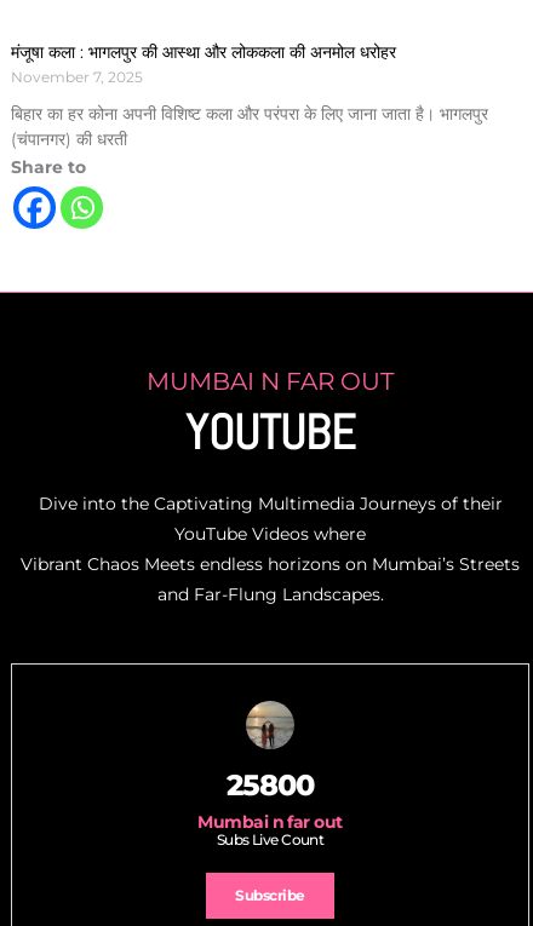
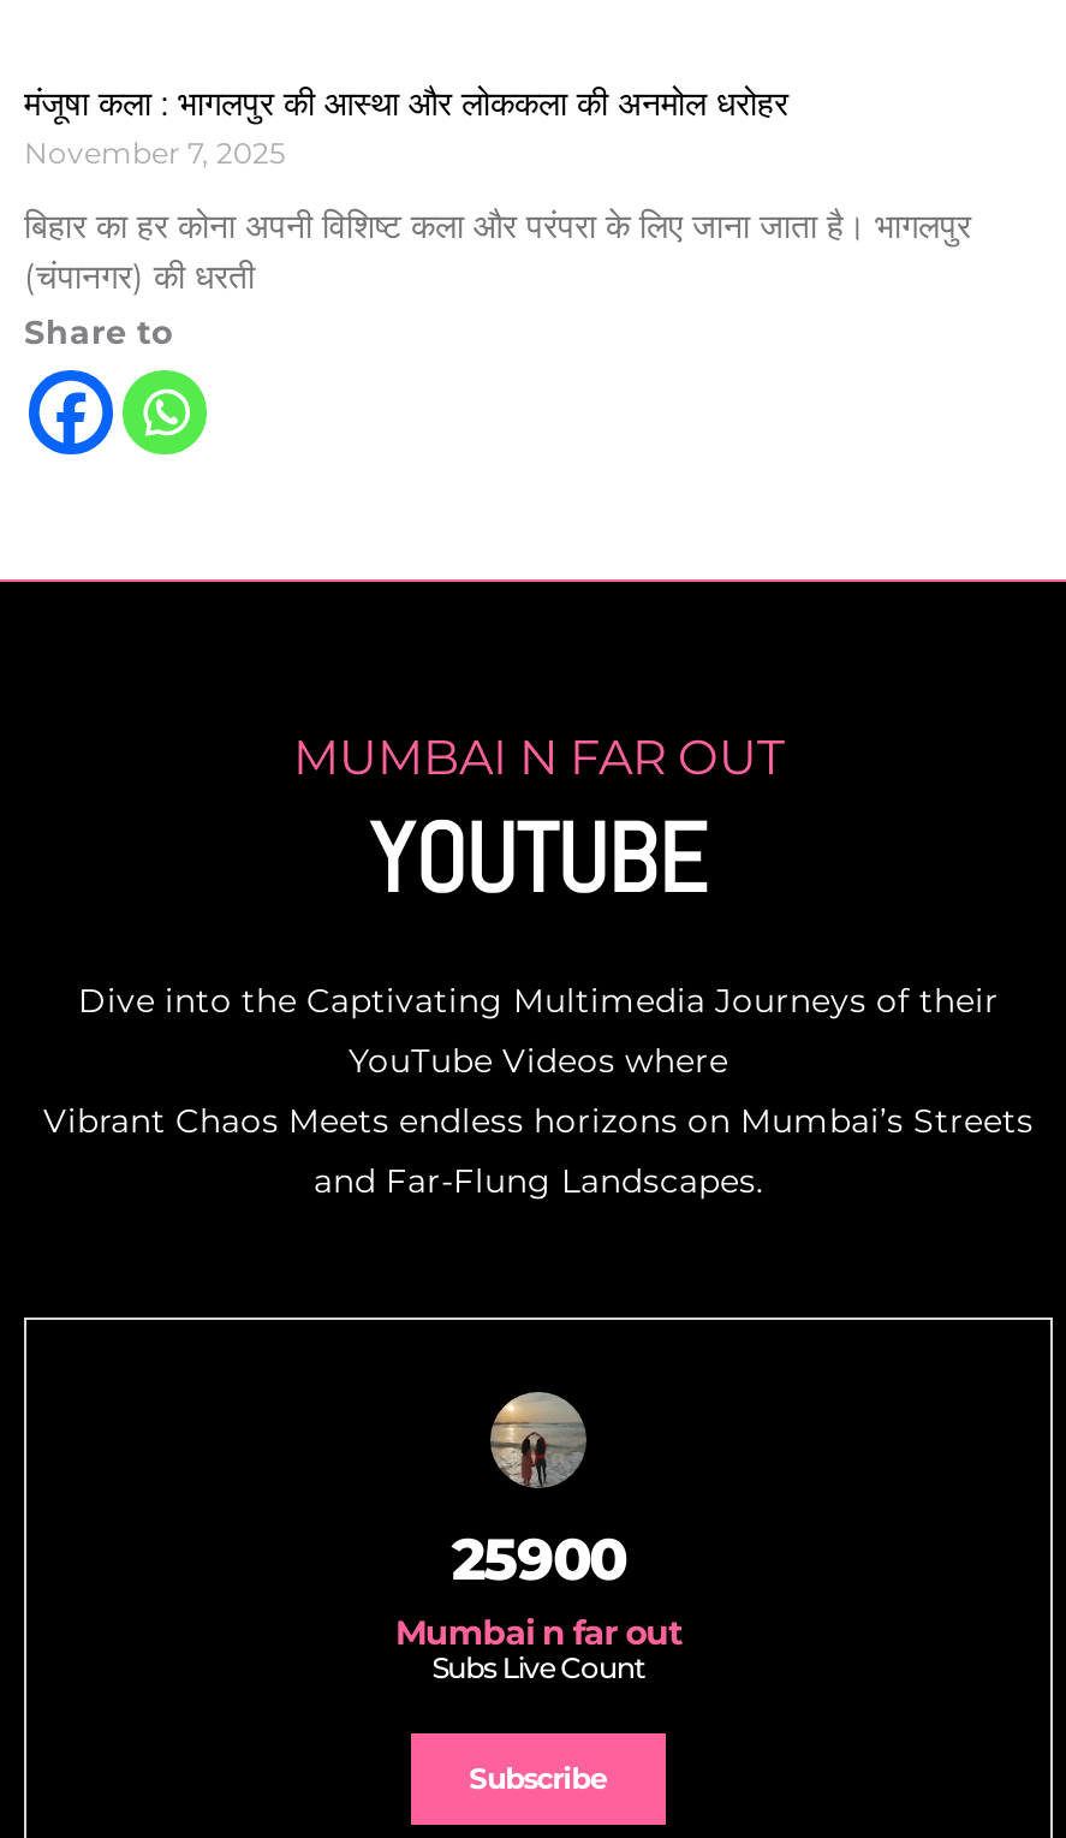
- 25800
+ 25900
